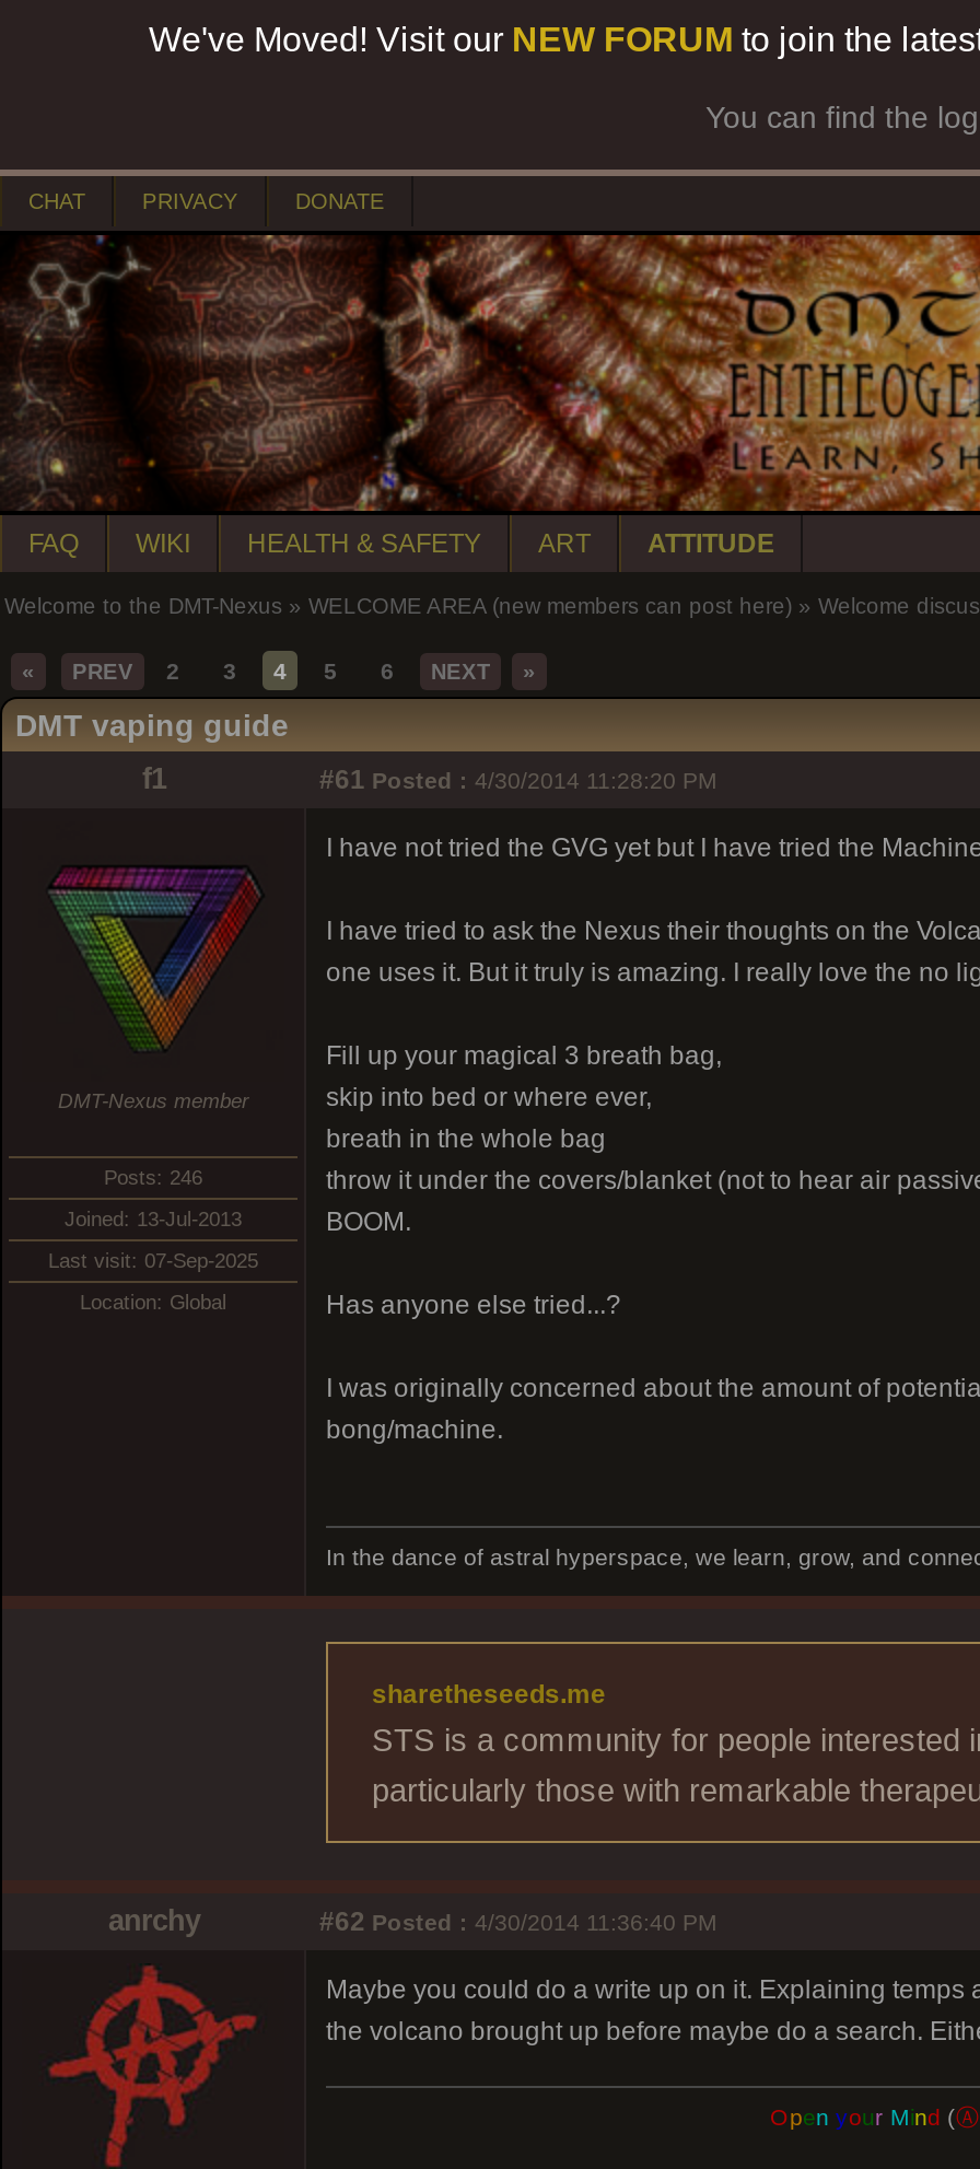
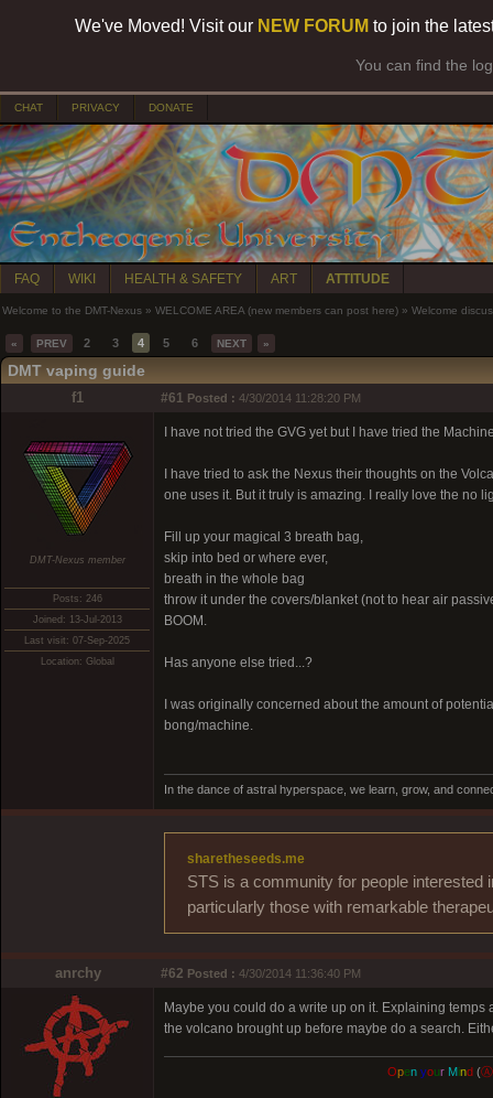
- [image]
+ [image]
